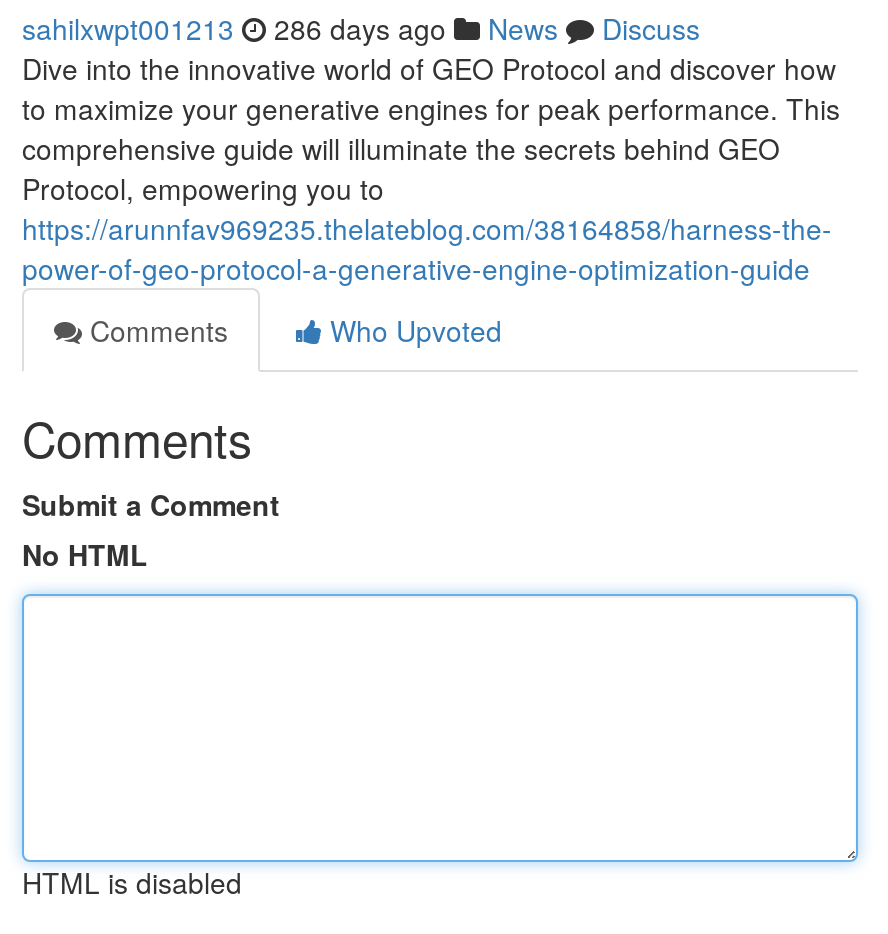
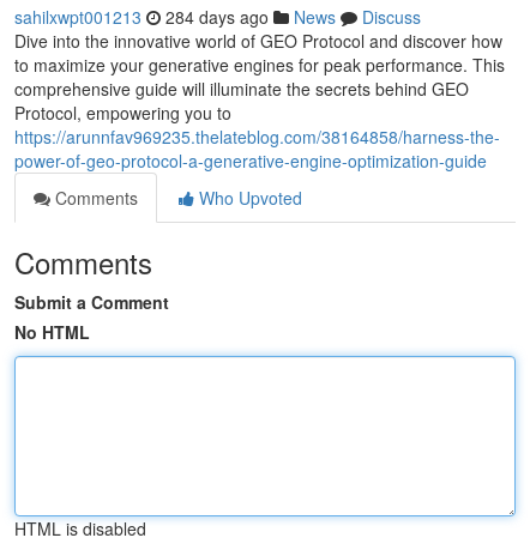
- sahilxwpt001213 286 days ago News Discuss
+ sahilxwpt001213 284 days ago News Discuss
